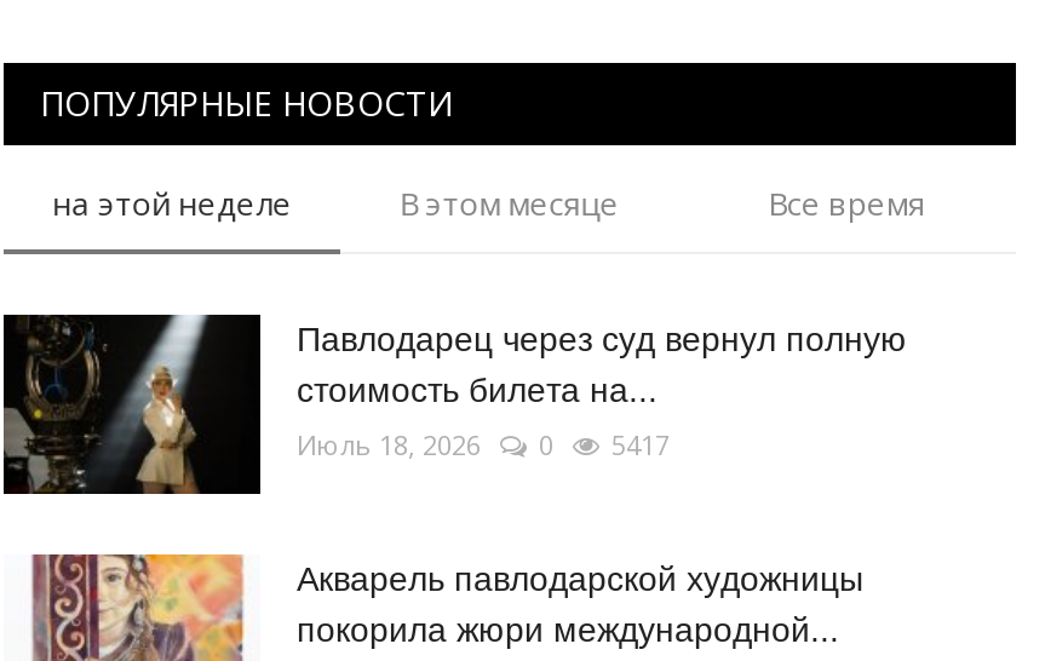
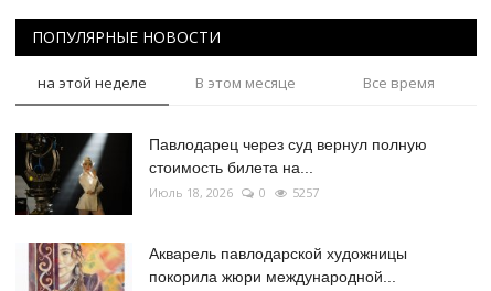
- Июль 18, 2026 0 5417
+ Июль 18, 2026 0 5257
